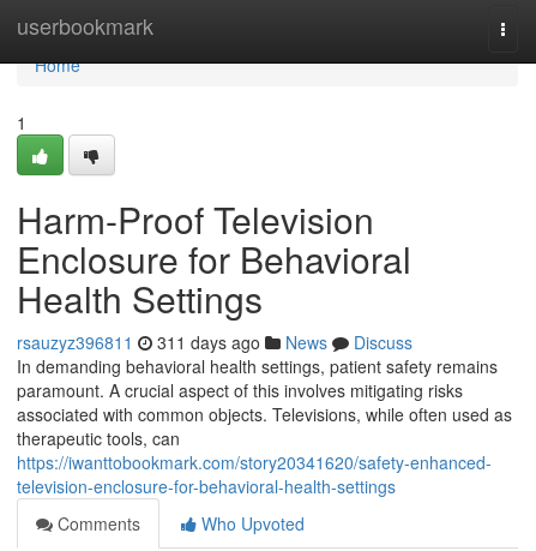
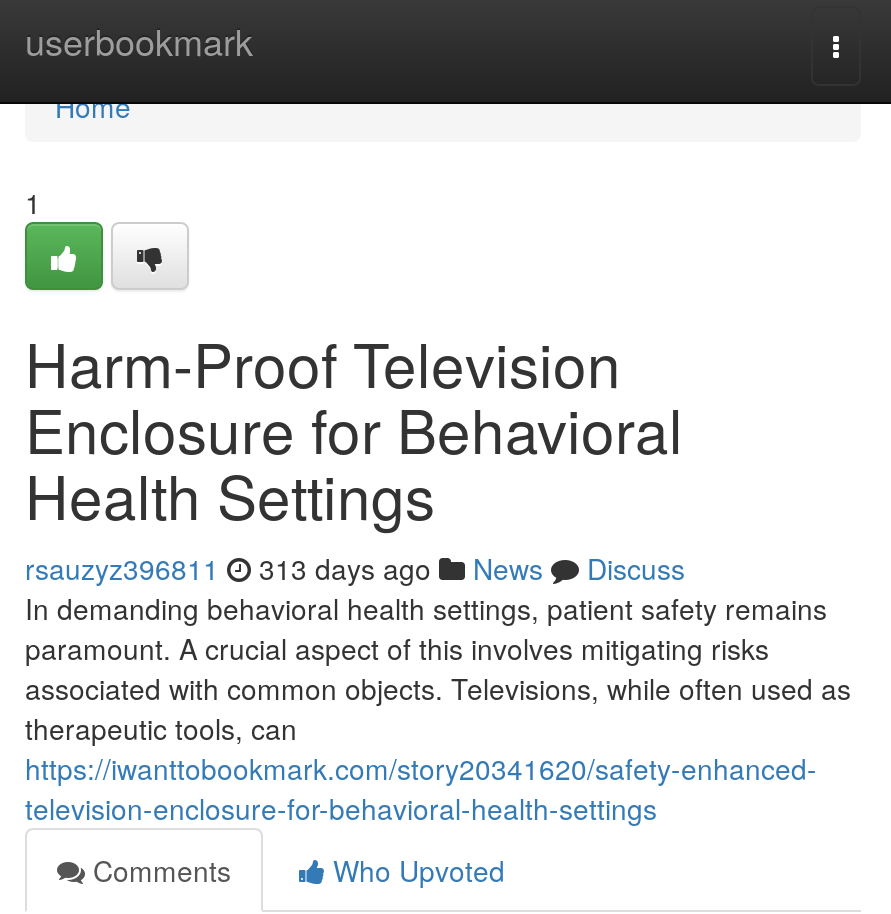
- rsauzyz396811 311 days ago News Discuss
+ rsauzyz396811 313 days ago News Discuss
